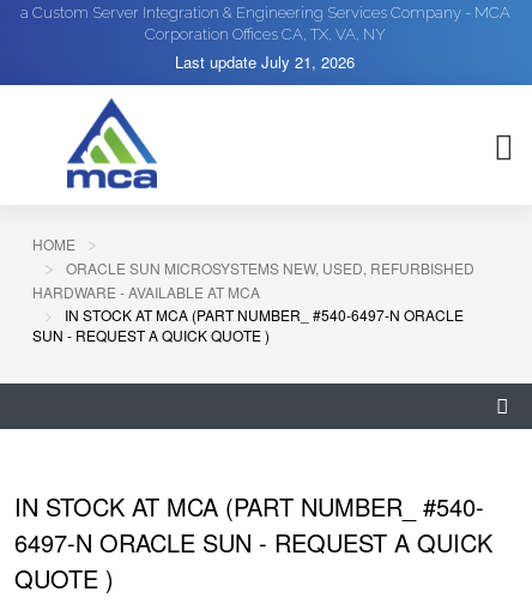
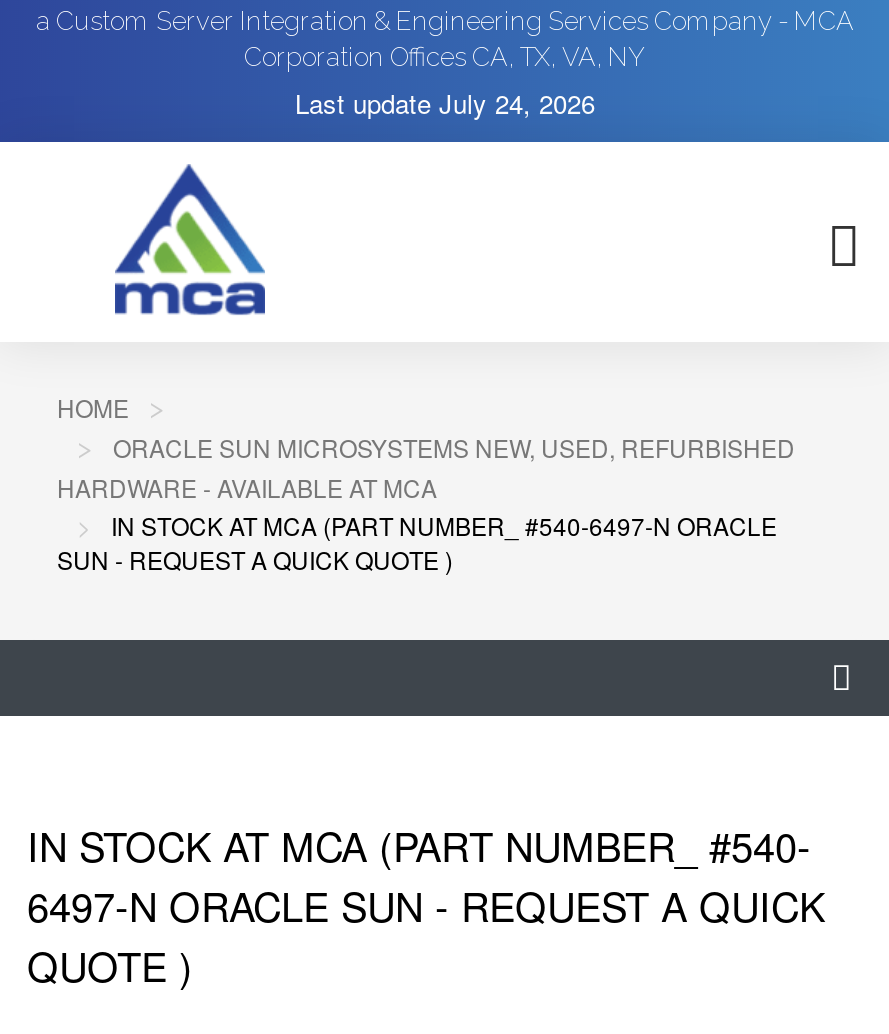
- Last update July 21, 2026
+ Last update July 24, 2026
